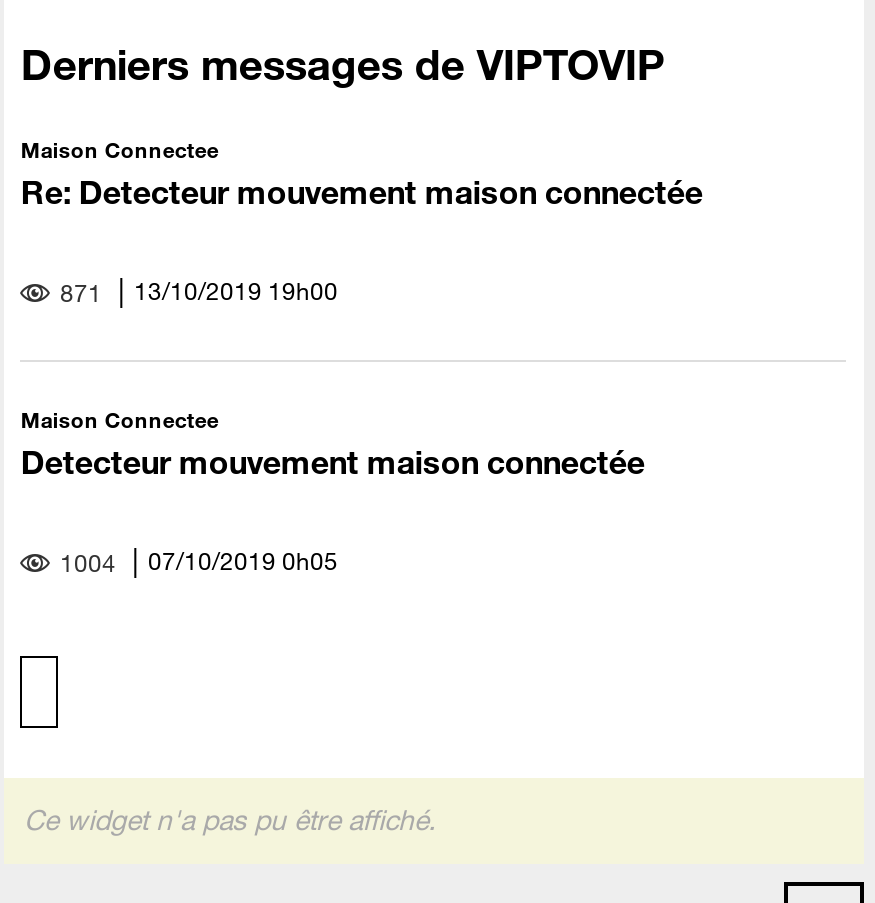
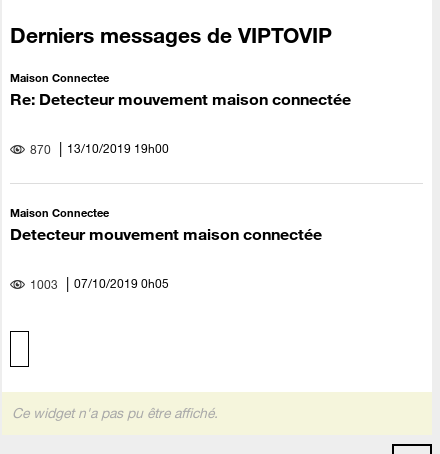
- 871 13/10/2019 19h00
+ 870 13/10/2019 19h00

- 1004 07/10/2019 0h05
+ 1003 07/10/2019 0h05
